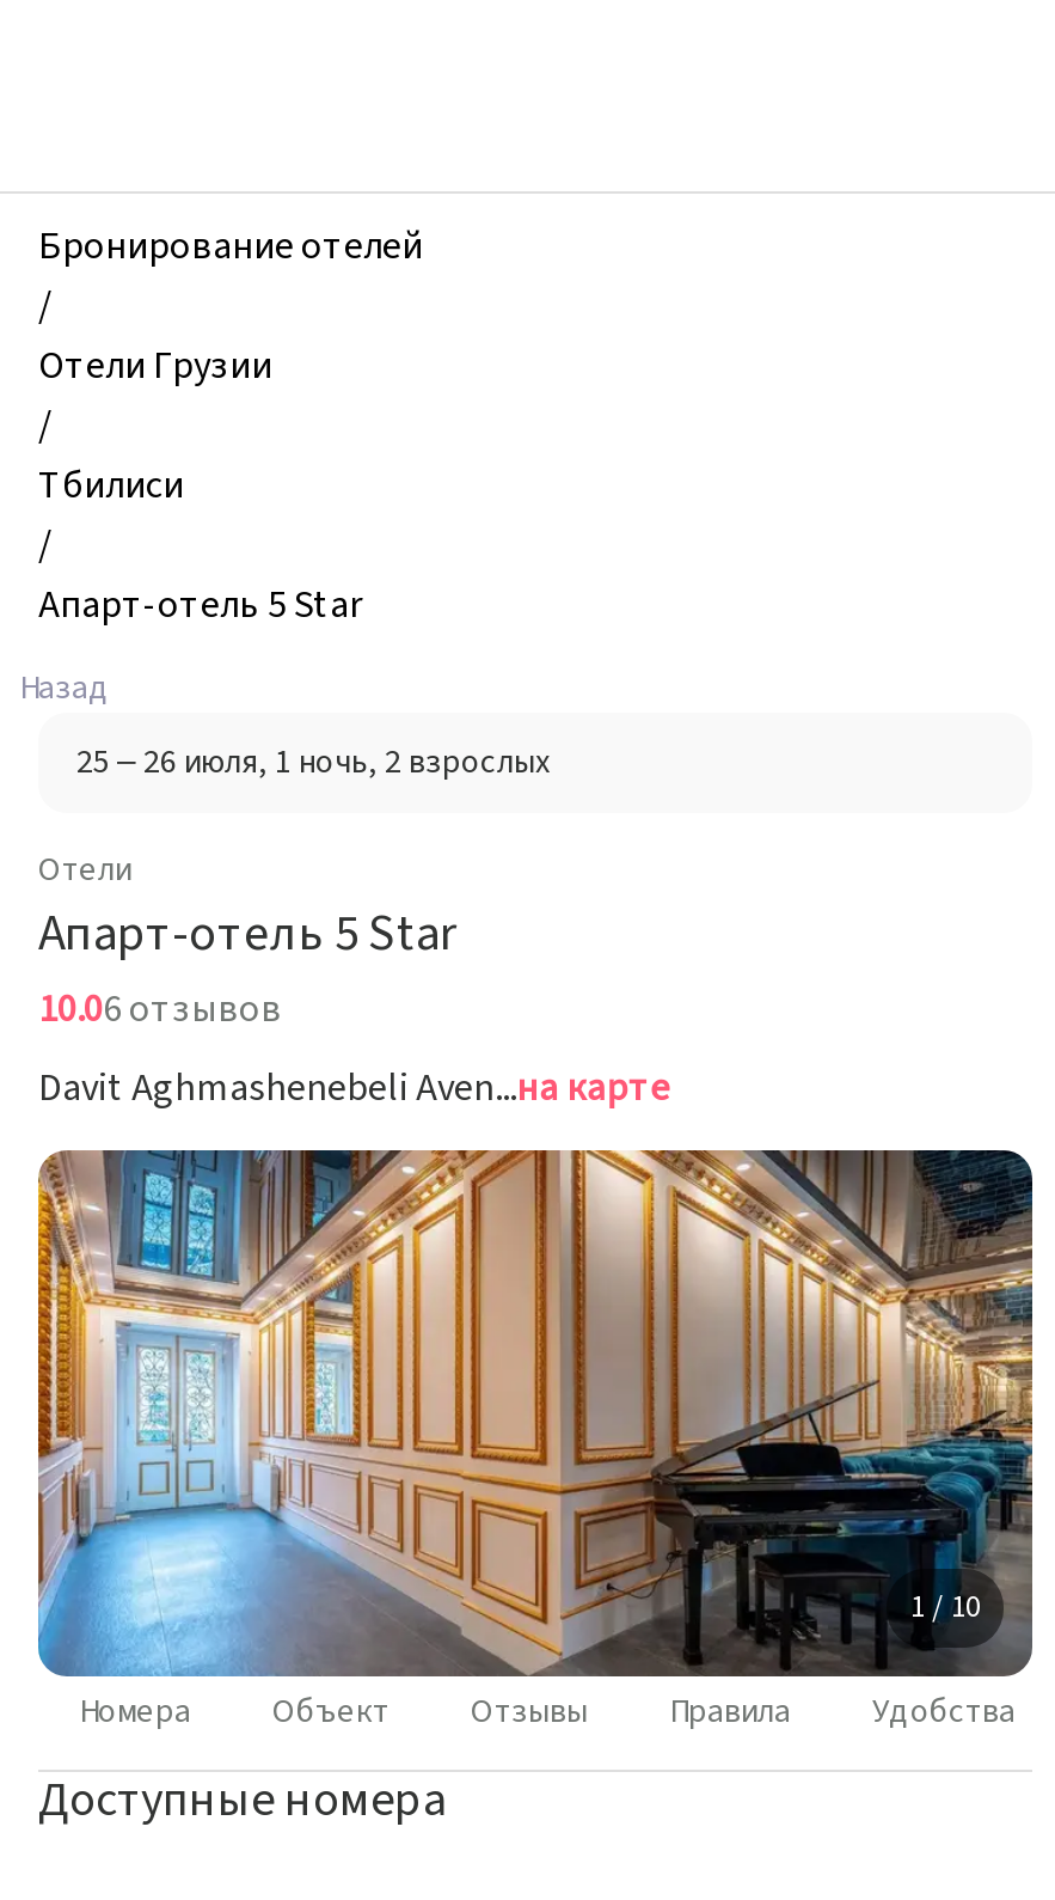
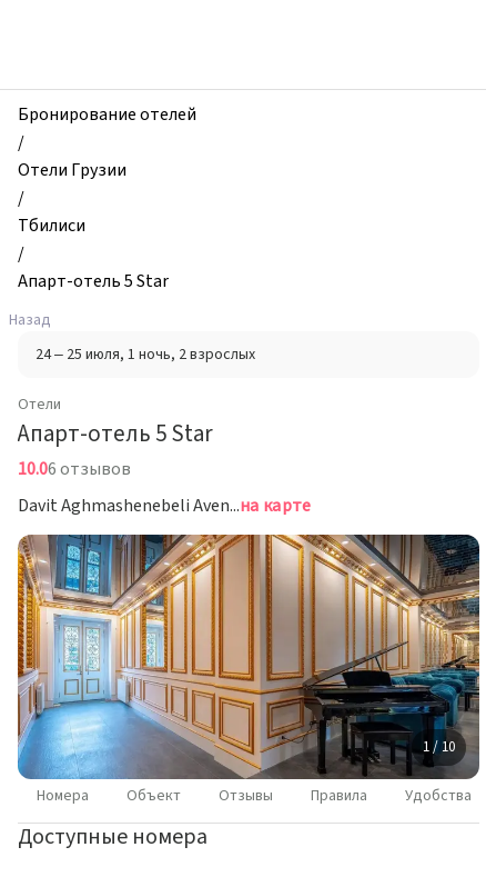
- 25 – 26 июля, 1 ночь, 2 взрослых
+ 24 – 25 июля, 1 ночь, 2 взрослых
